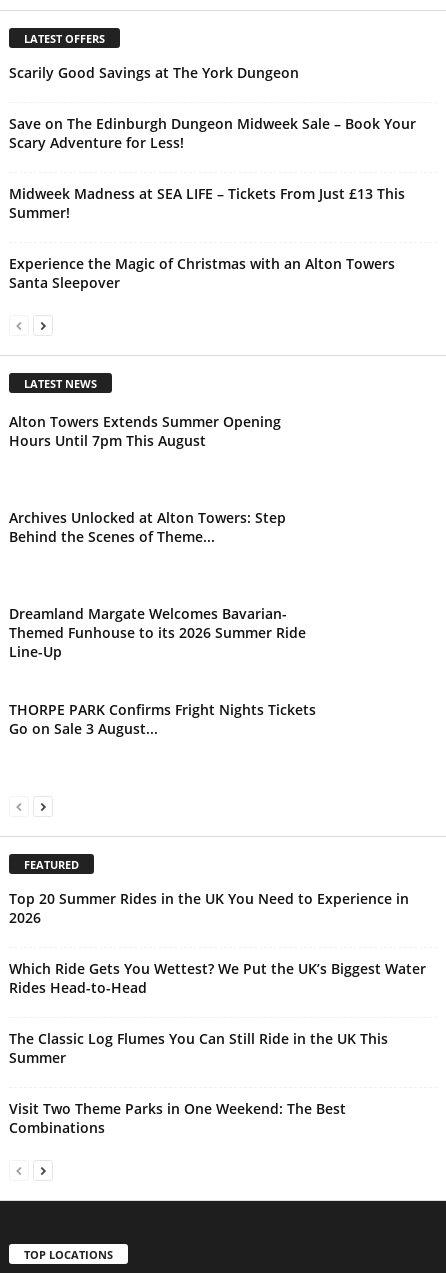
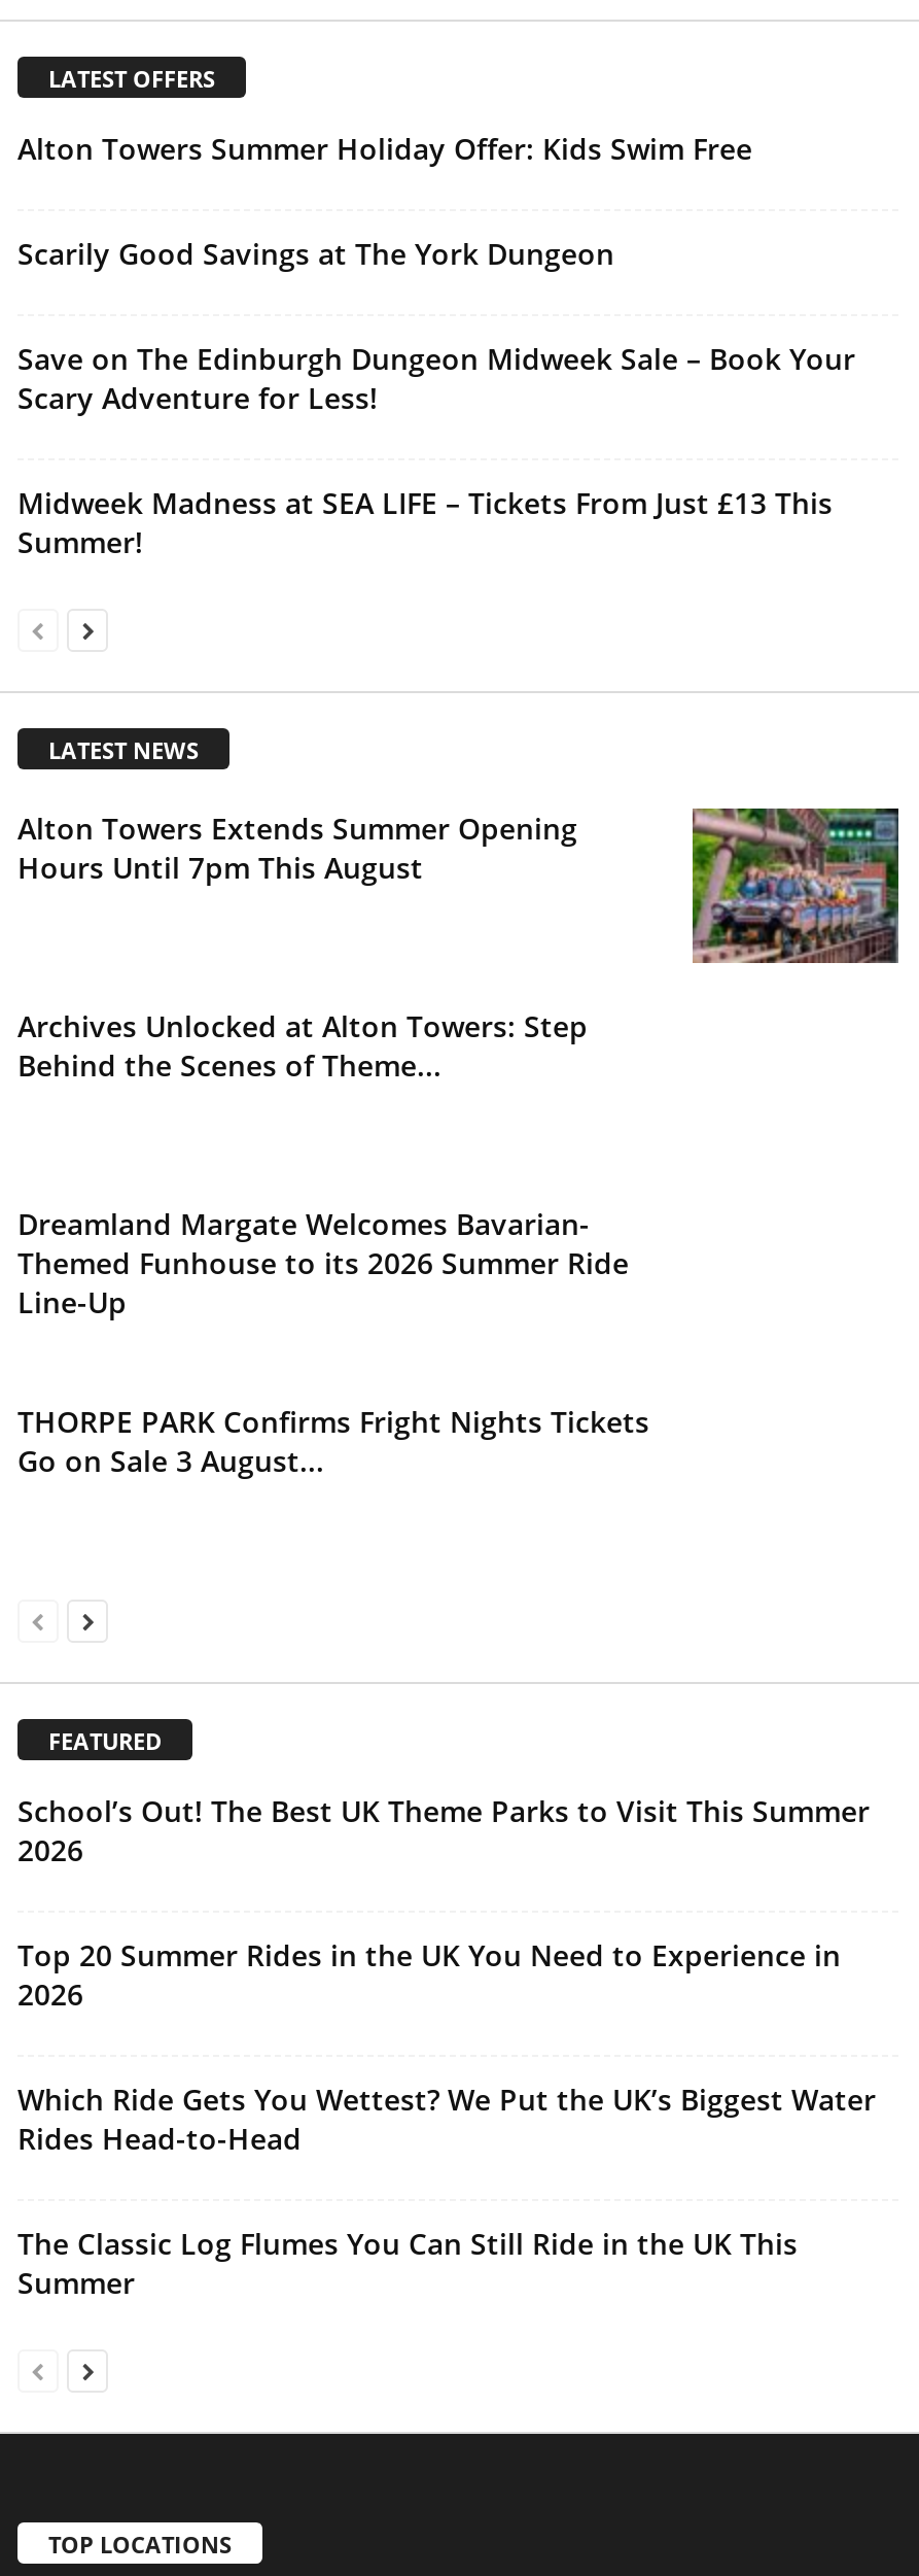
+ Alton Towers Summer Holiday Offer: Kids Swim Free

moved down: Scarily Good Savings at The York Dungeon | Save on The Edinburgh Dungeon Midweek Sale – Book Your | Scary Adventure for Less! | Midweek Madness at SEA LIFE – Tickets From Just £13 This | Summer!

- Experience the Magic of Christmas with an Alton Towers
- Santa Sleepover

+ [image]

+ School’s Out! The Best UK Theme Parks to Visit This Summer
+ 2026

moved down: Top 20 Summer Rides in the UK You Need to Experience in | 2026 | Which Ride Gets You Wettest? We Put the UK’s Biggest Water | Rides Head-to-Head | The Classic Log Flumes You Can Still Ride in the UK This | Summer

- Visit Two Theme Parks in One Weekend: The Best
- Combinations
